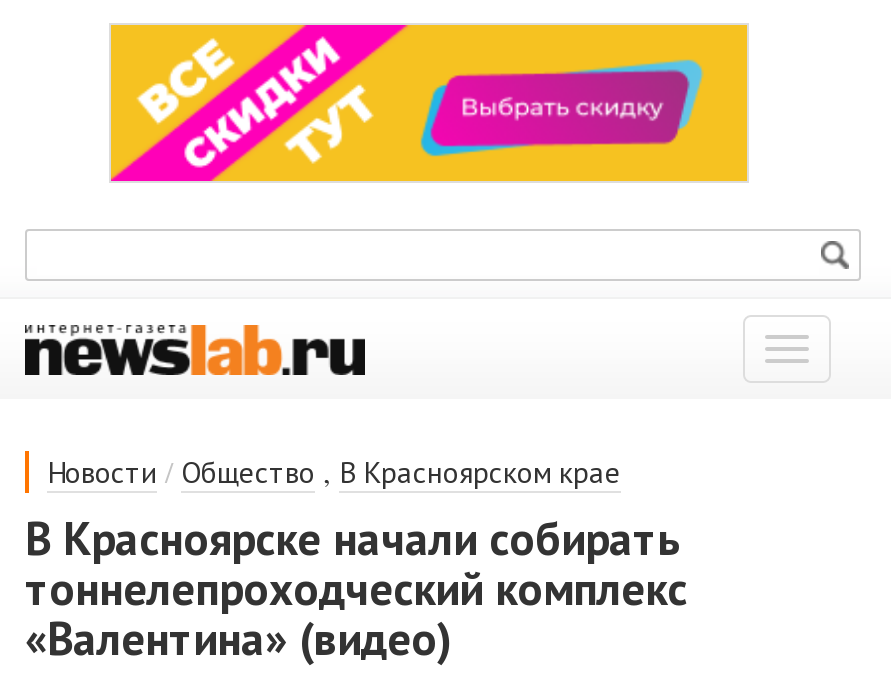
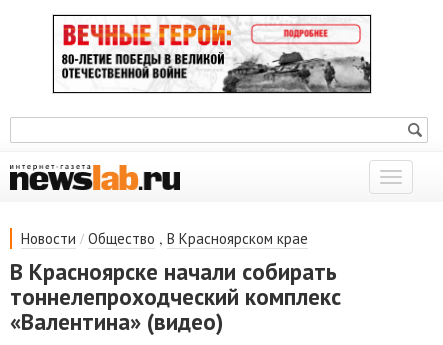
- [image]
+ [image]
